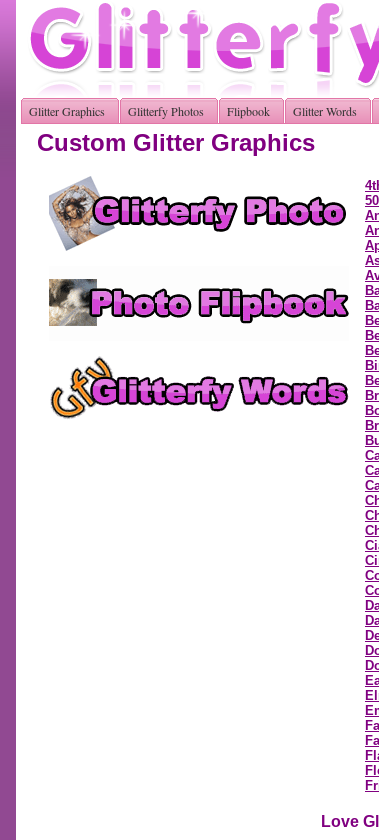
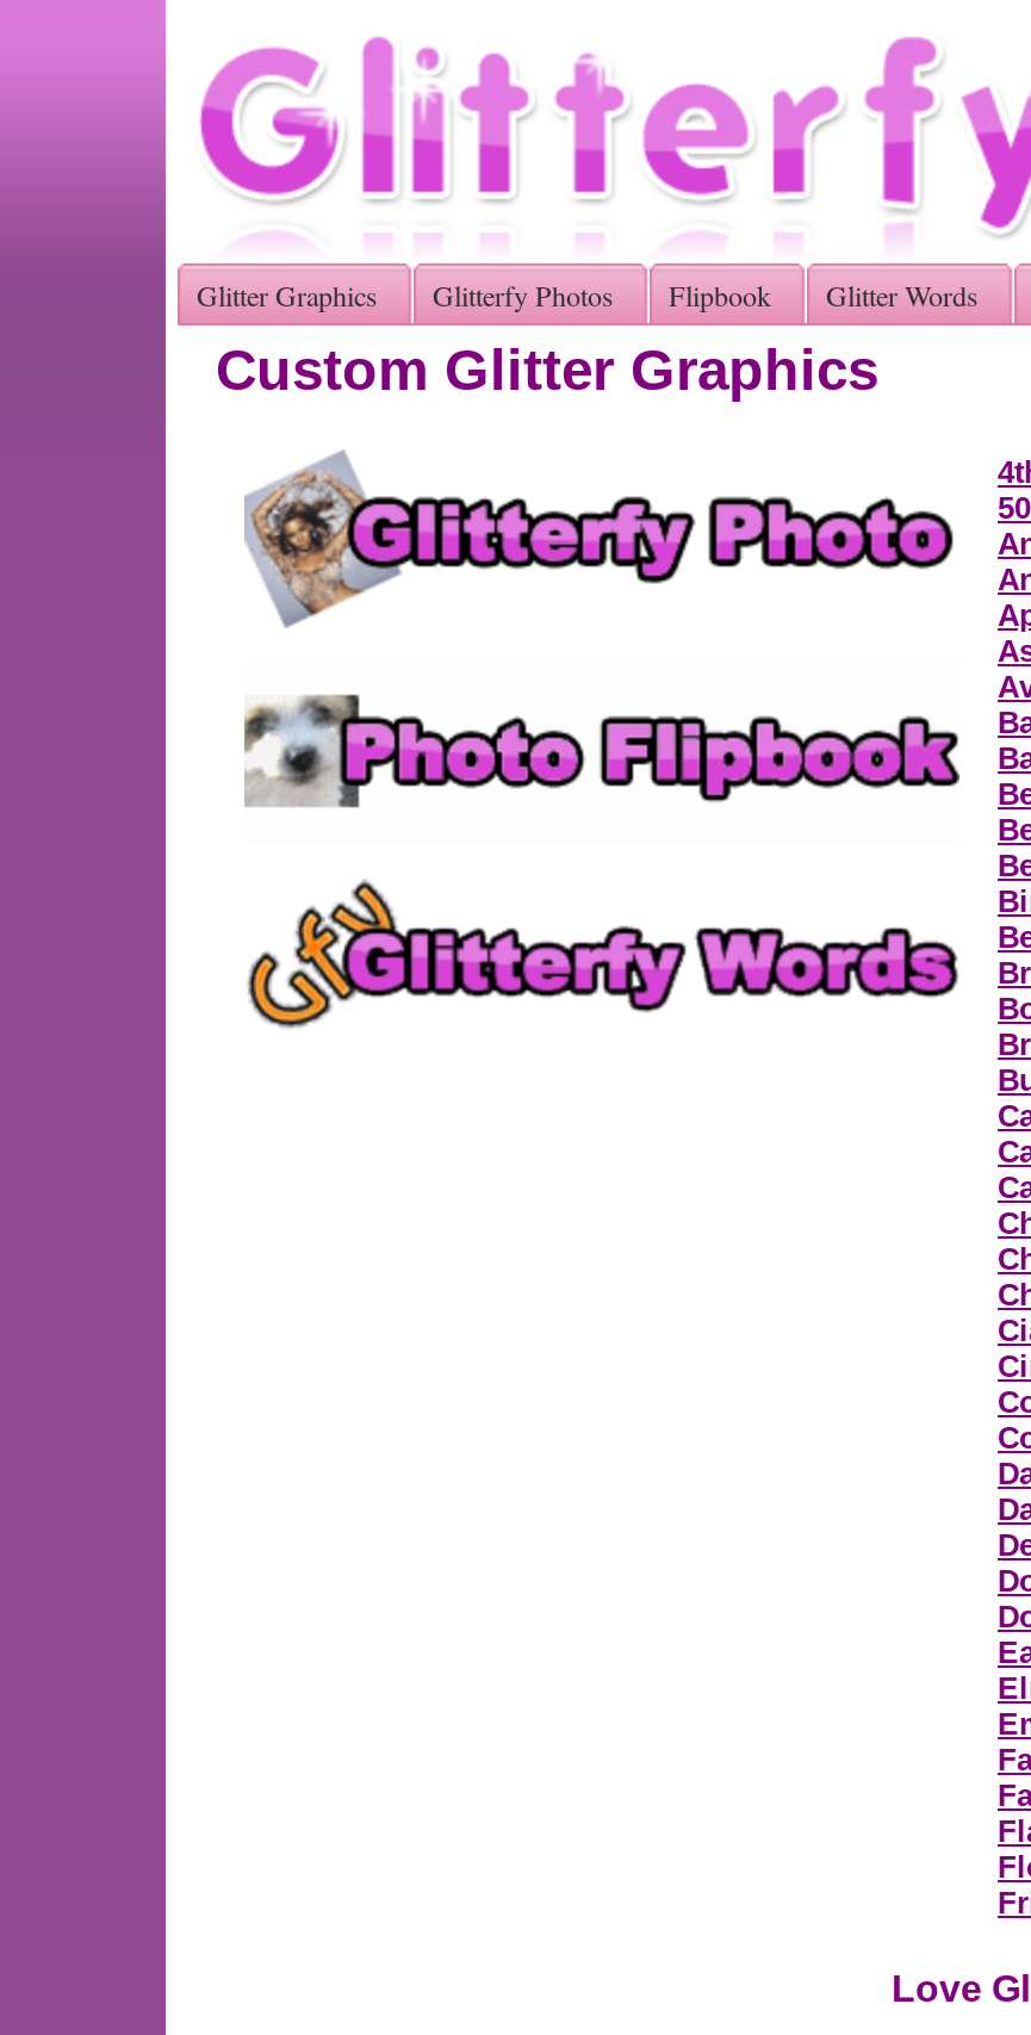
- [image]
+ [image]
